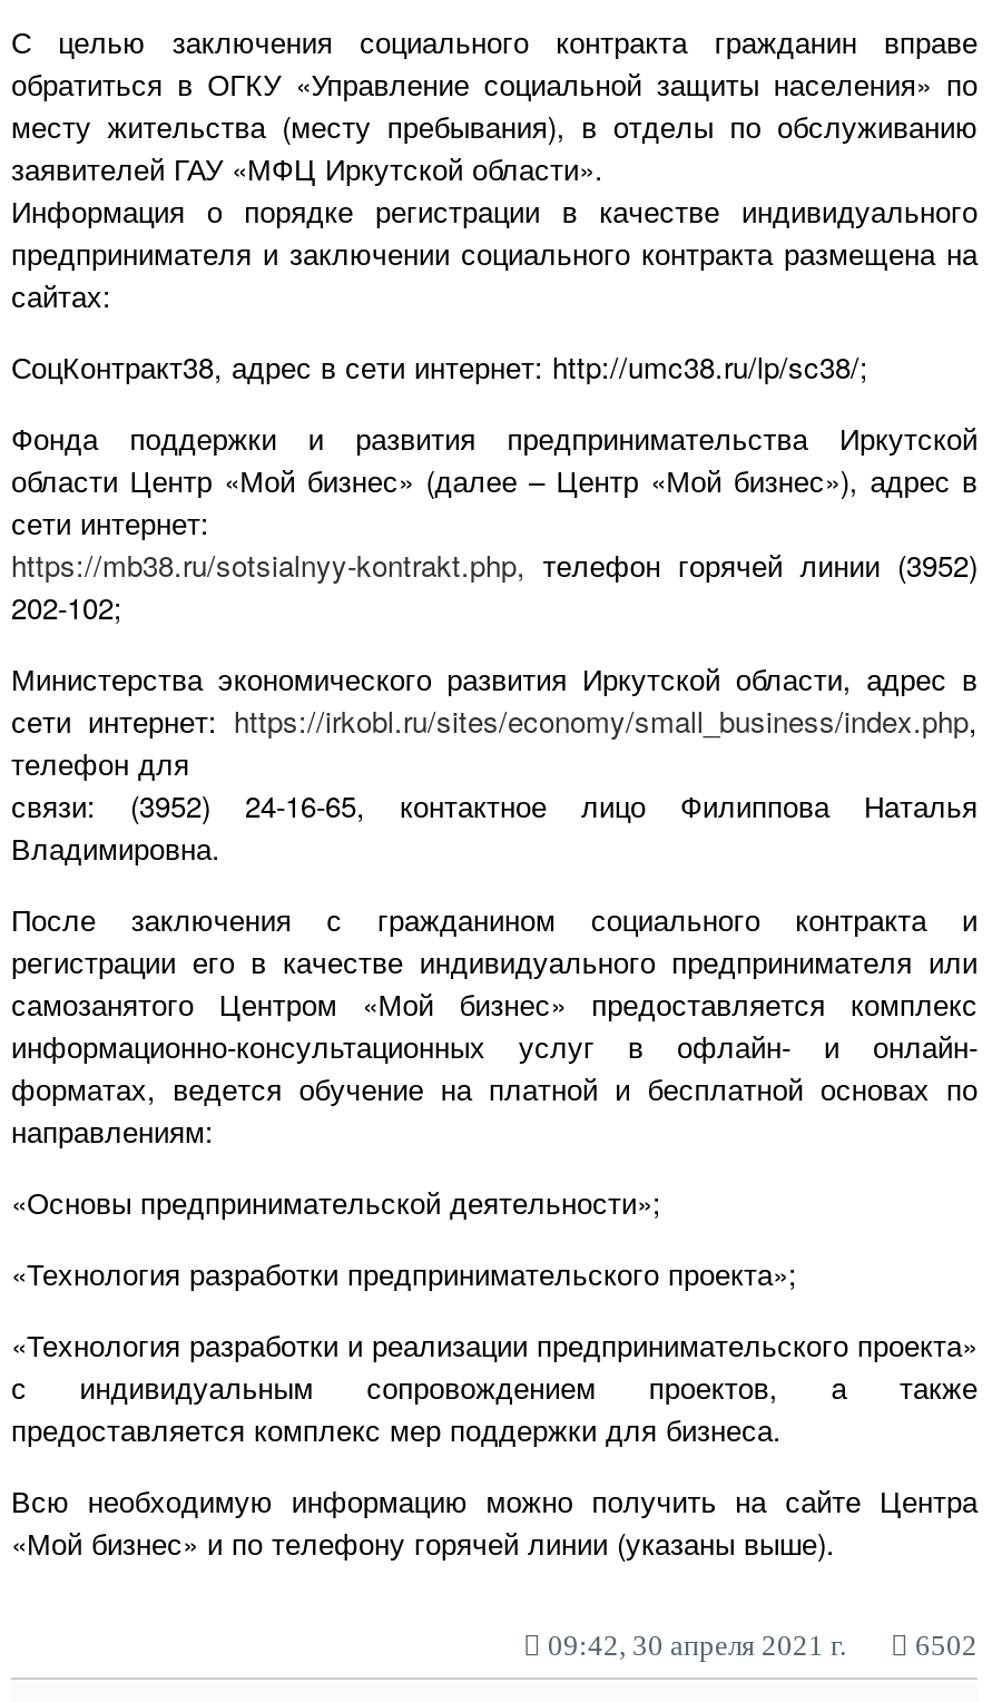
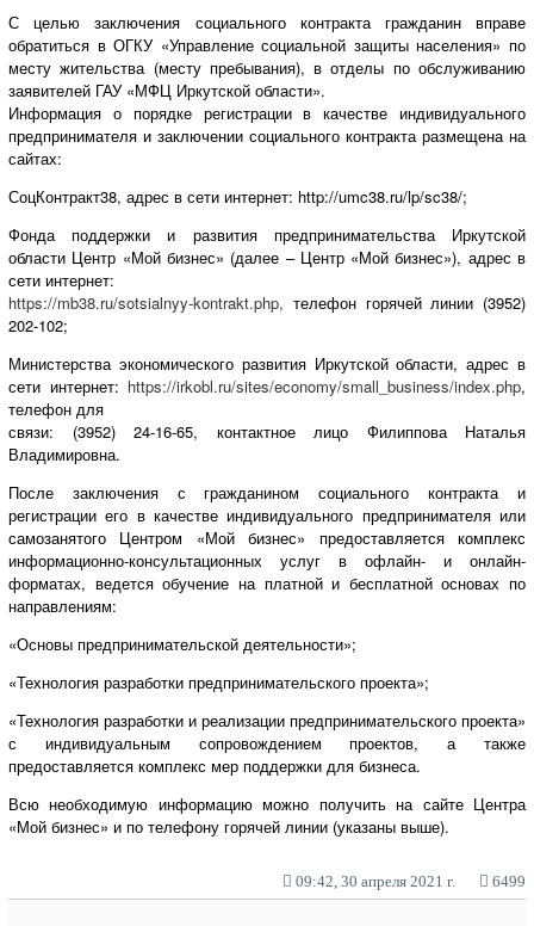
- 09:42, 30 апреля 2021 г. 6502
+ 09:42, 30 апреля 2021 г. 6499
